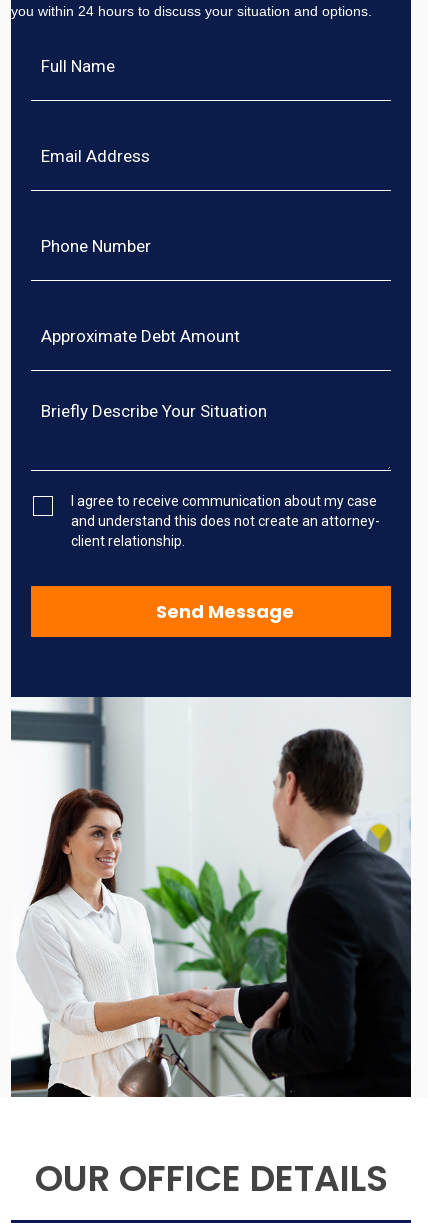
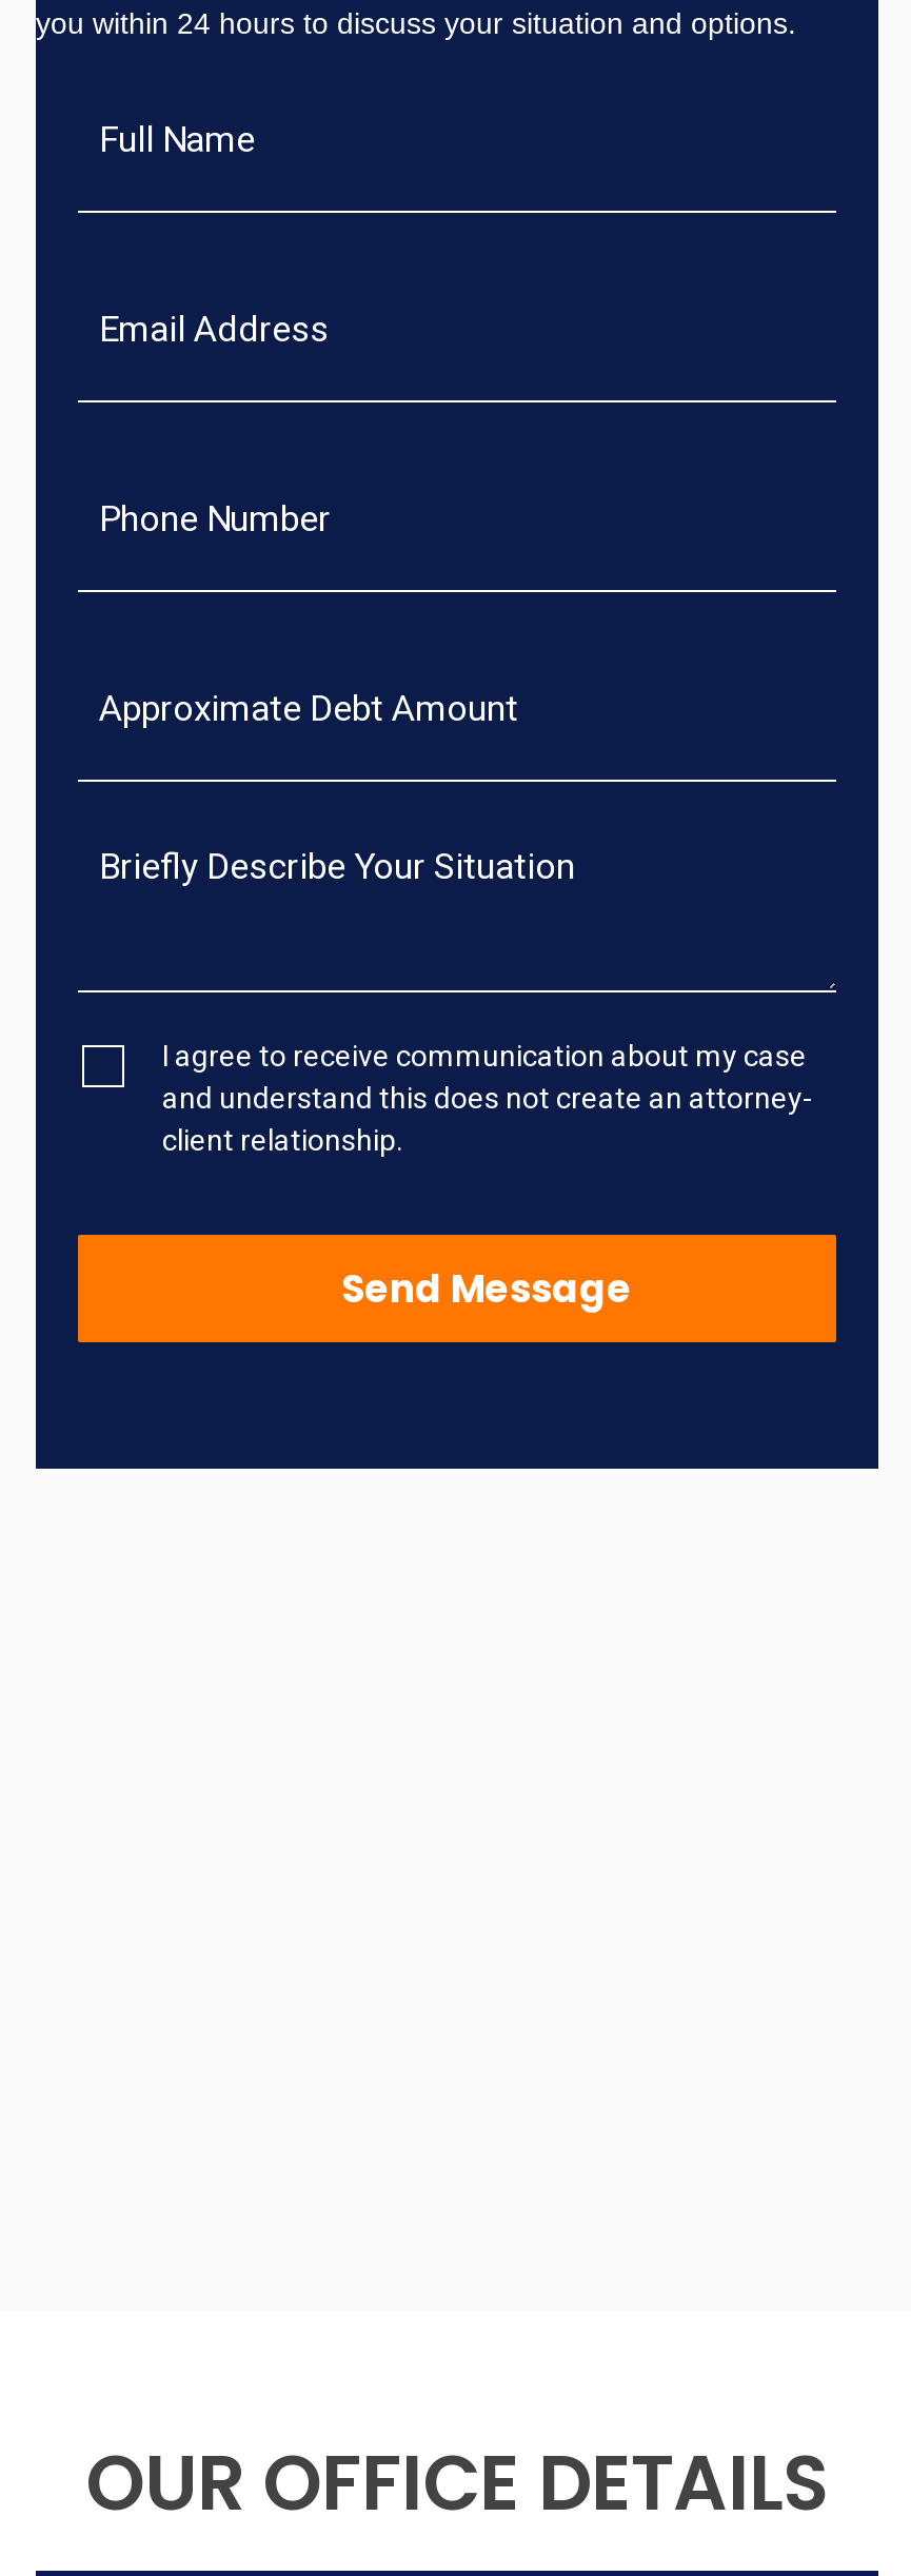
- [image]
